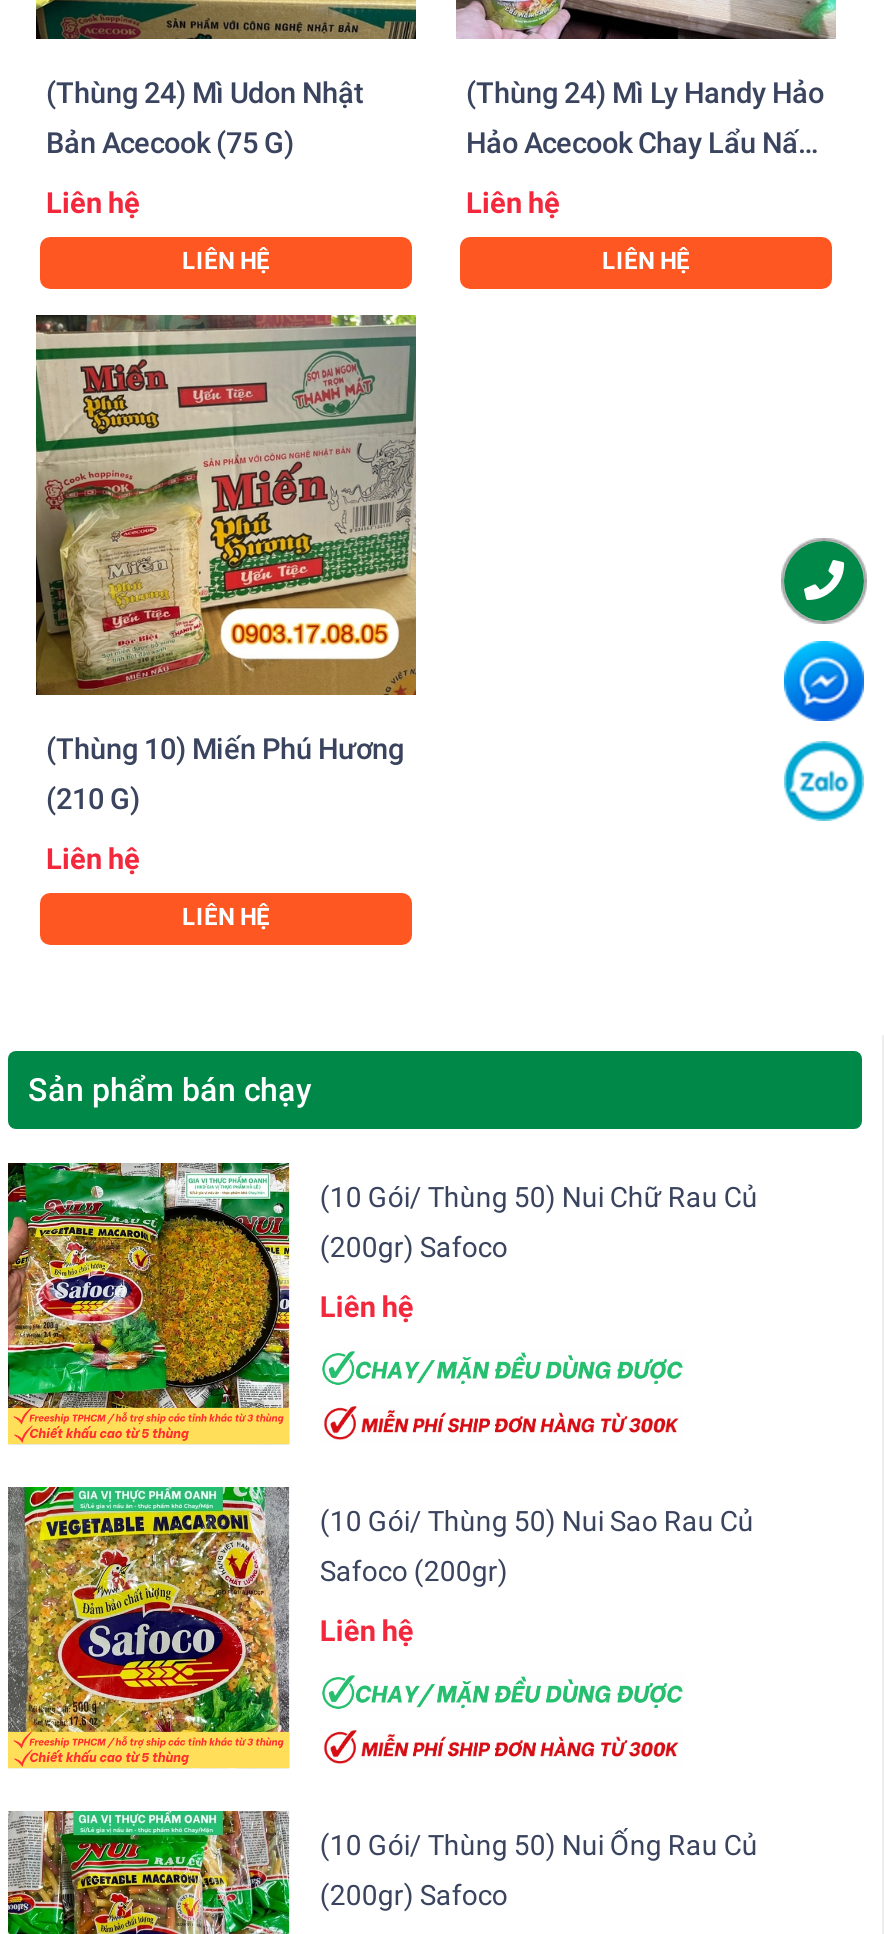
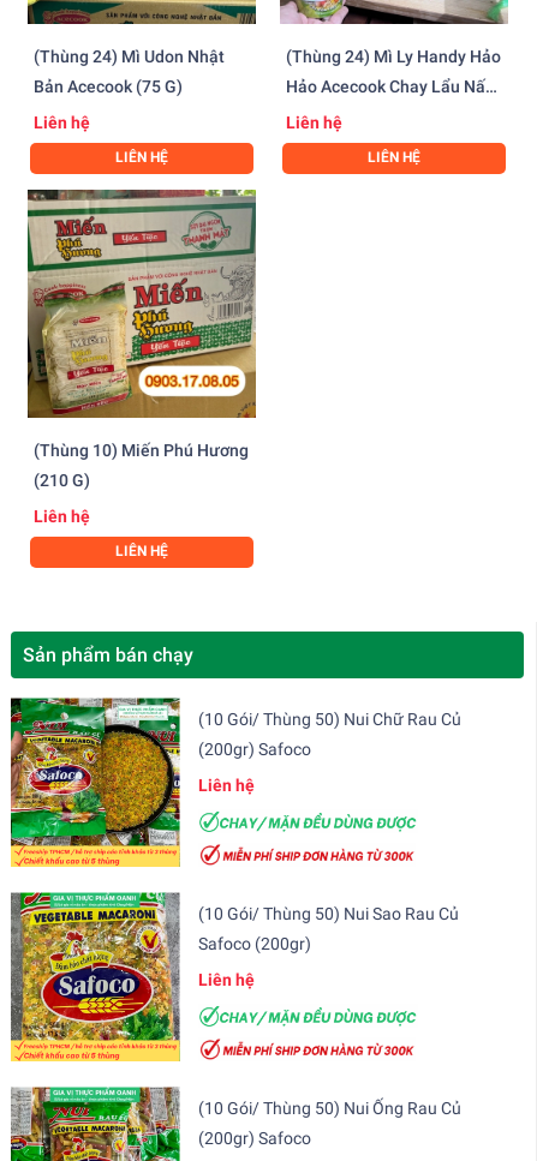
- [image]

- [image]

- [image]
